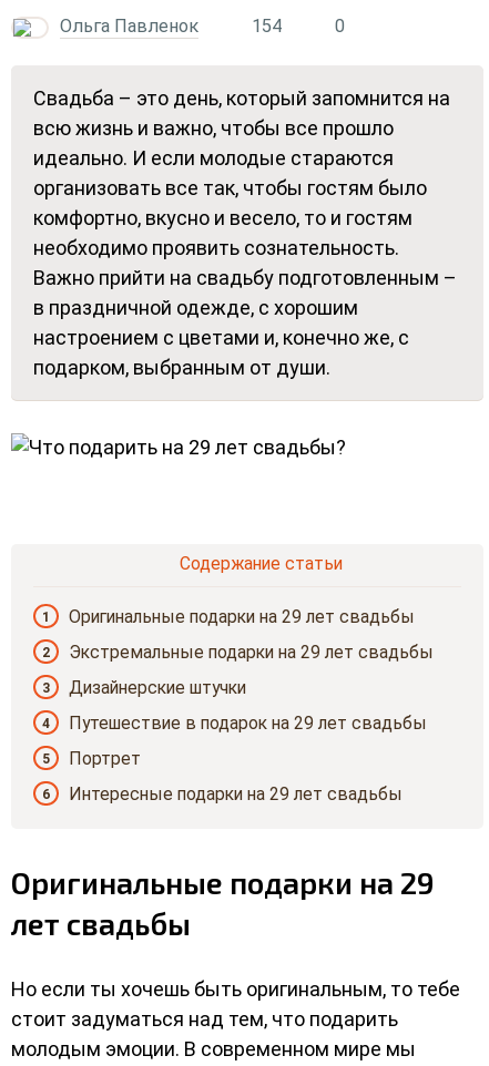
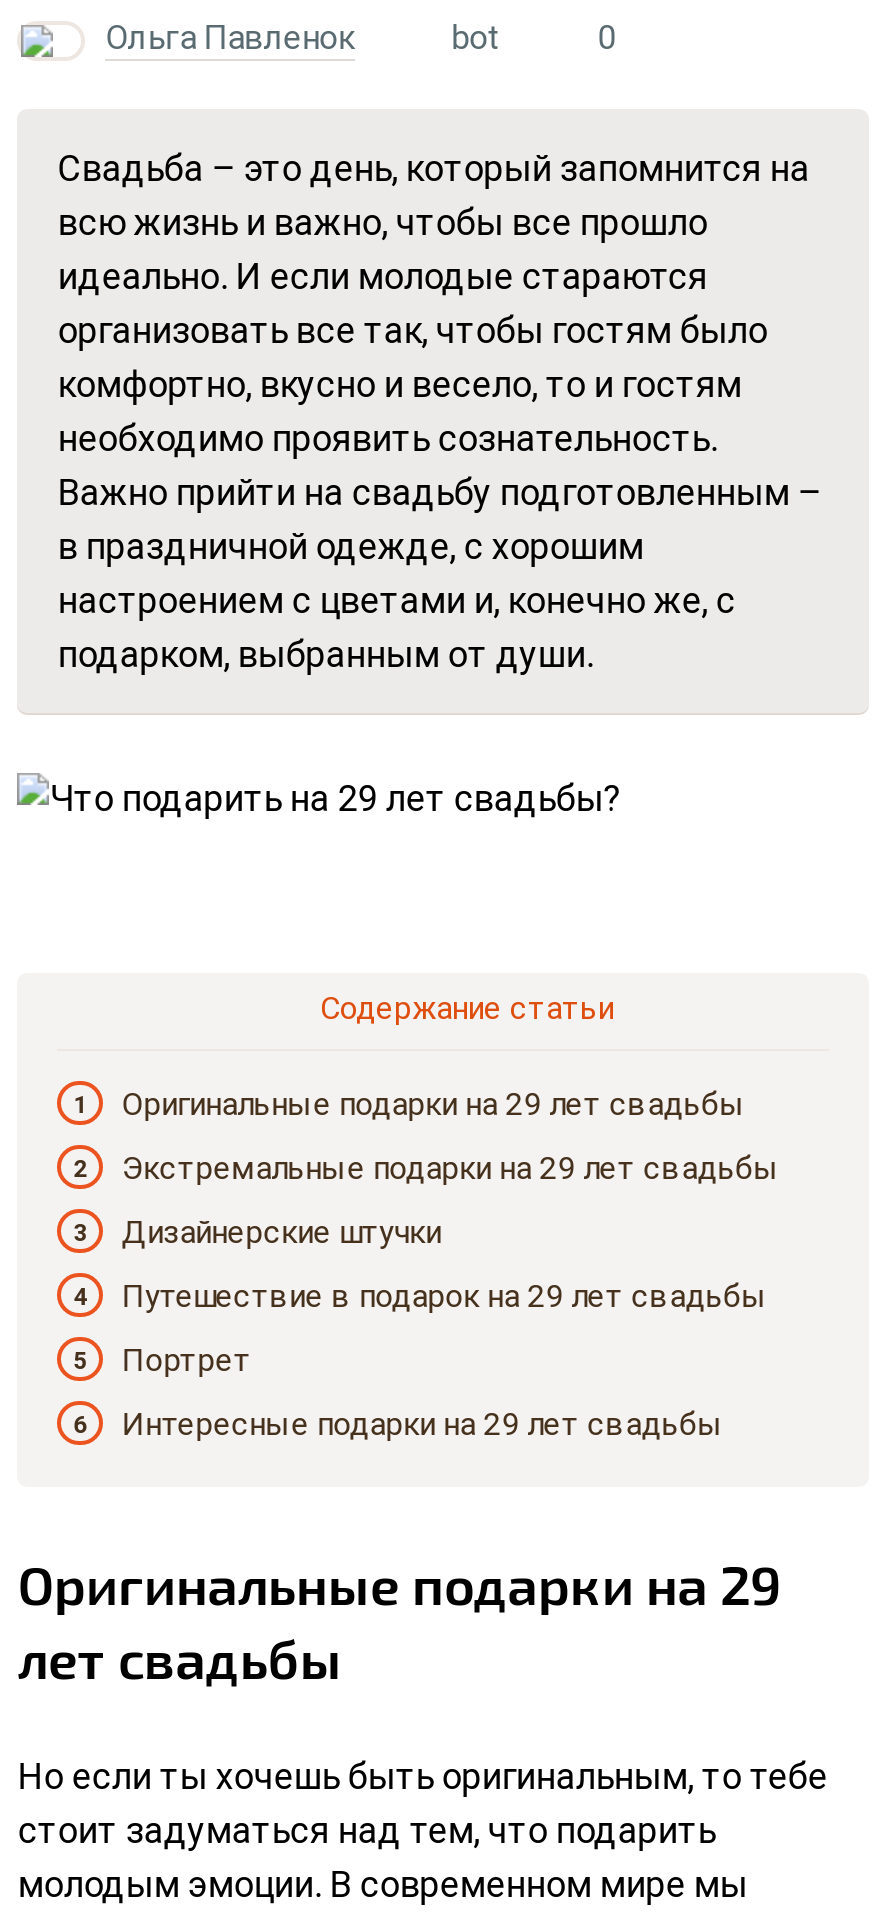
- 154
+ bot
